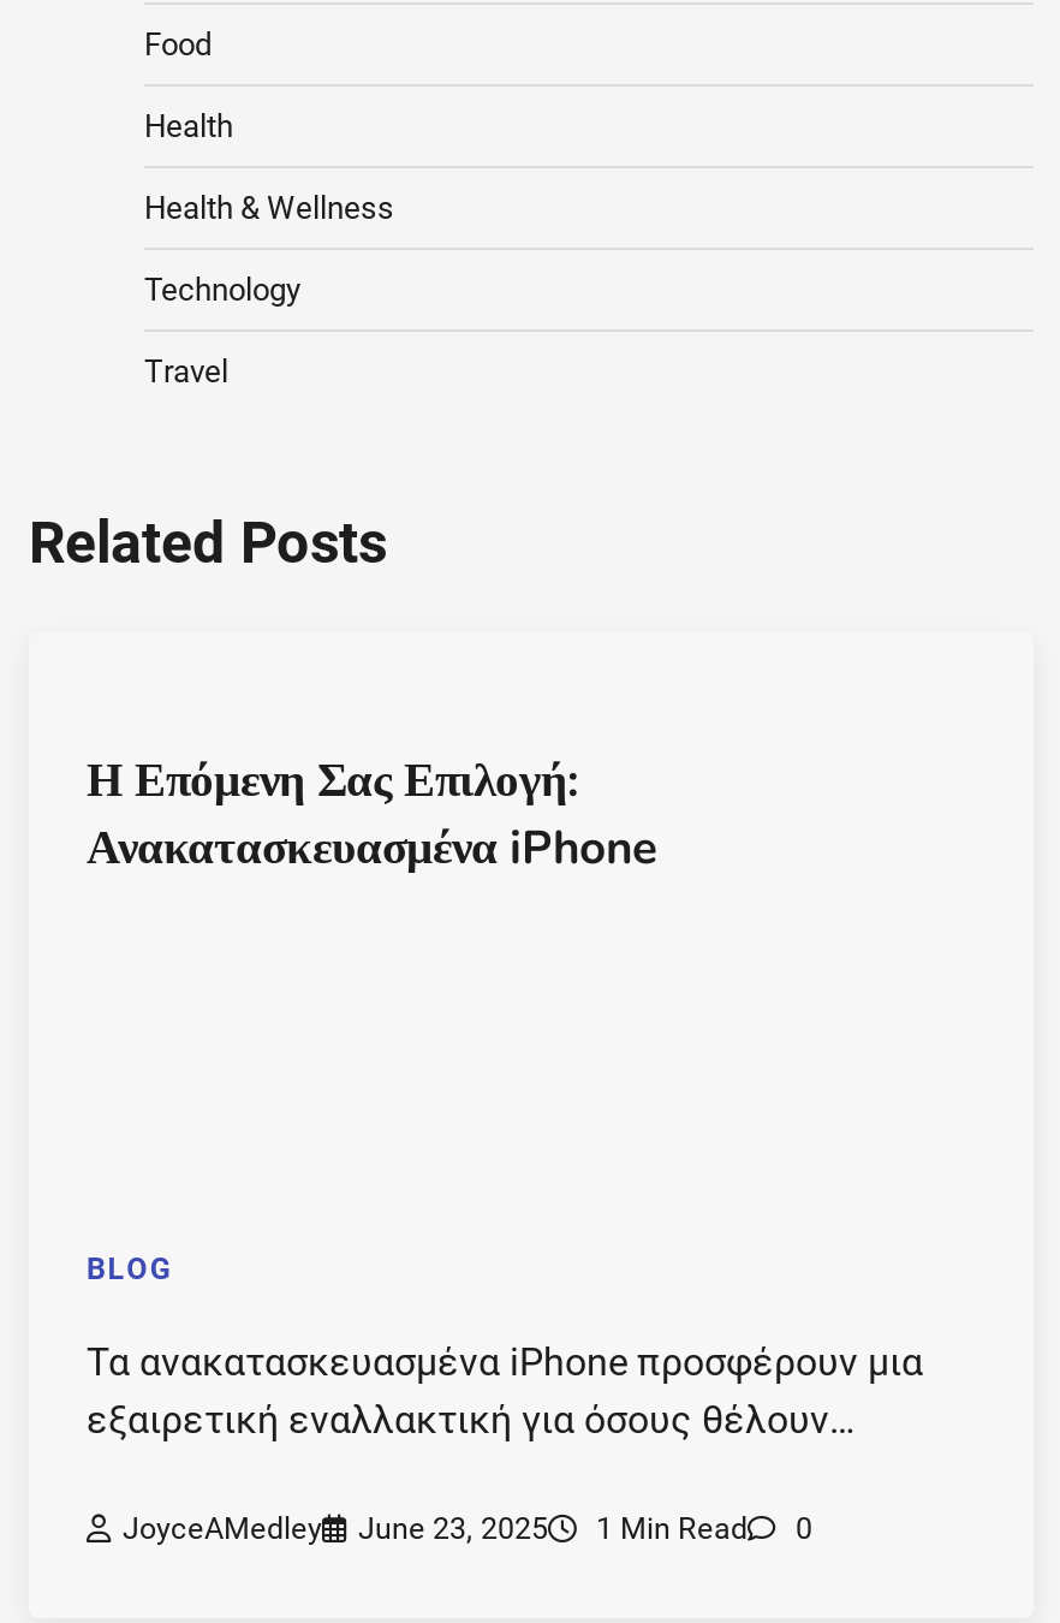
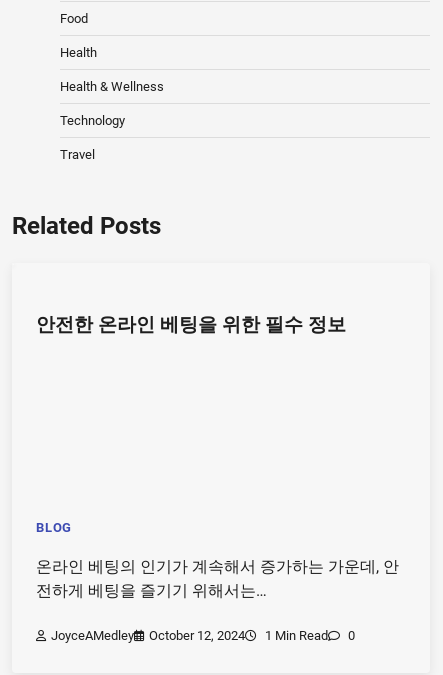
- Η Επόμενη Σας Επιλογή:
- Ανακατασκευασμένα iPhone
+ 안전한 온라인 베팅을 위한 필수 정보

- Τα ανακατασκευασμένα iPhone προσφέρουν μια
- εξαιρετική εναλλακτική για όσους θέλουν…
+ 온라인 베팅의 인기가 계속해서 증가하는 가운데, 안
+ 전하게 베팅을 즐기기 위해서는…

- JoyceAMedley June 23, 2025 1 Min Read 0
+ JoyceAMedley October 12, 2024 1 Min Read 0
